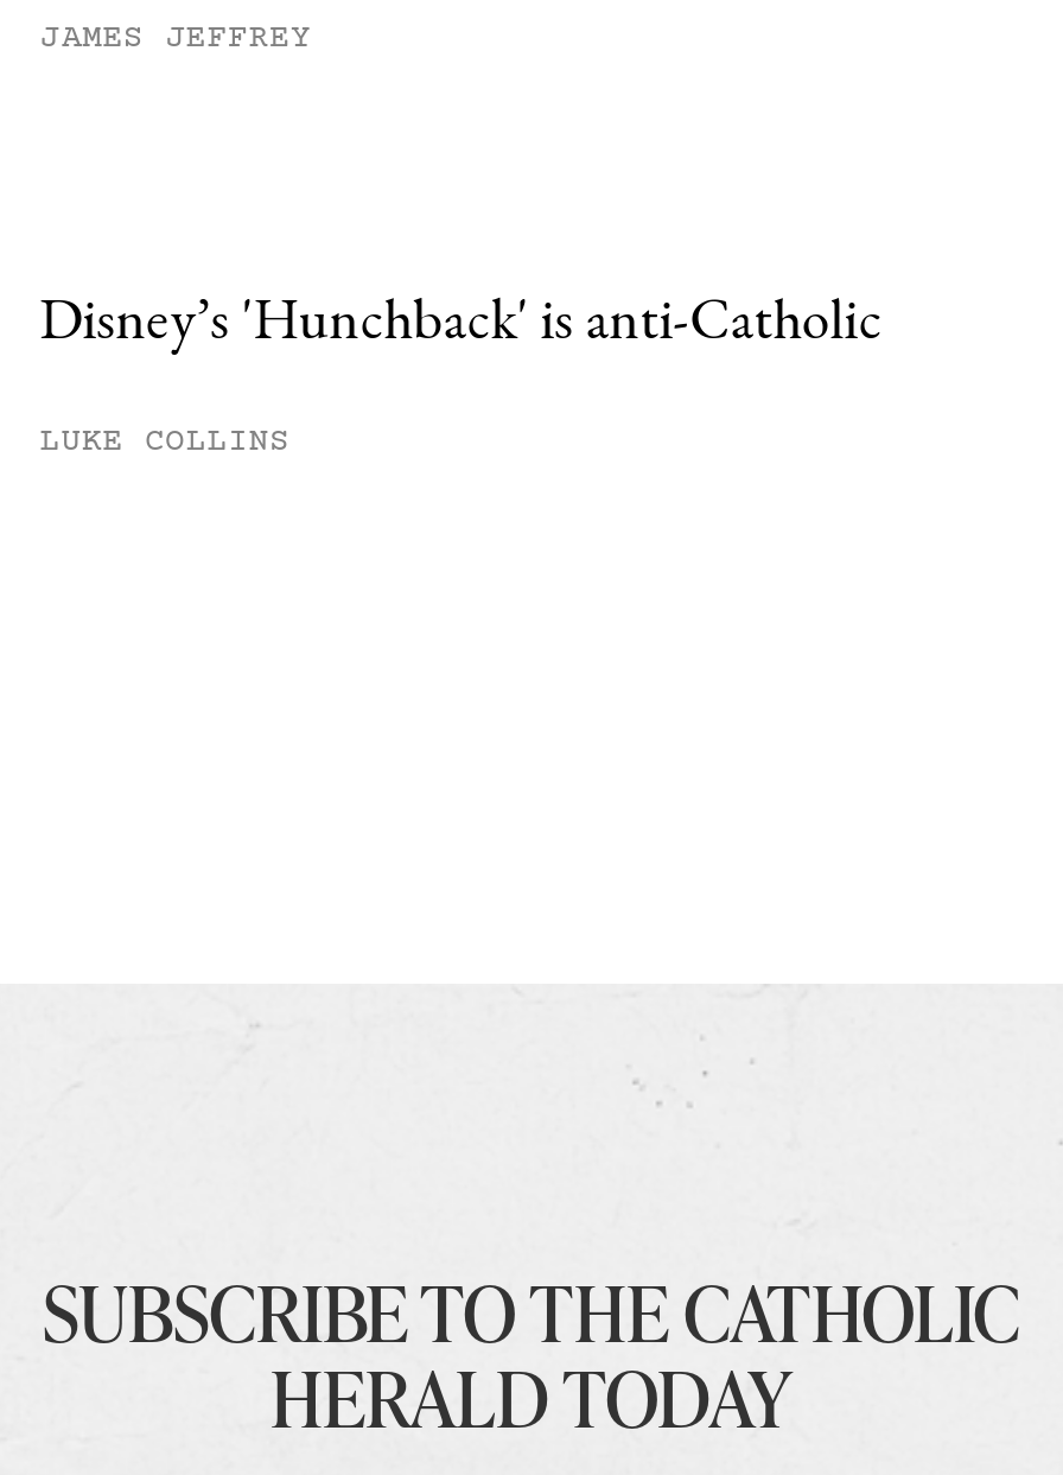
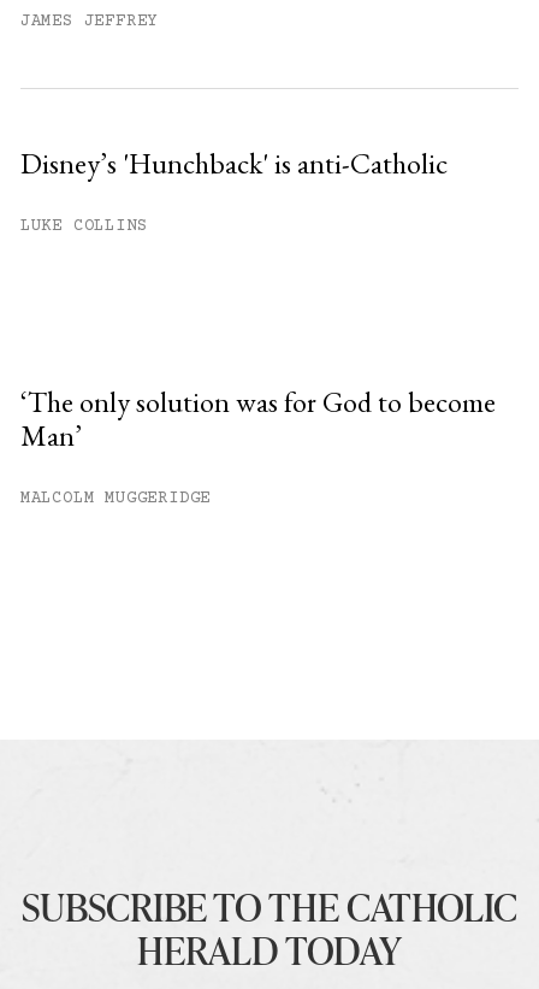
+ ‘The only solution was for God to become
+ Man’
+ MALCOLM MUGGERIDGE
